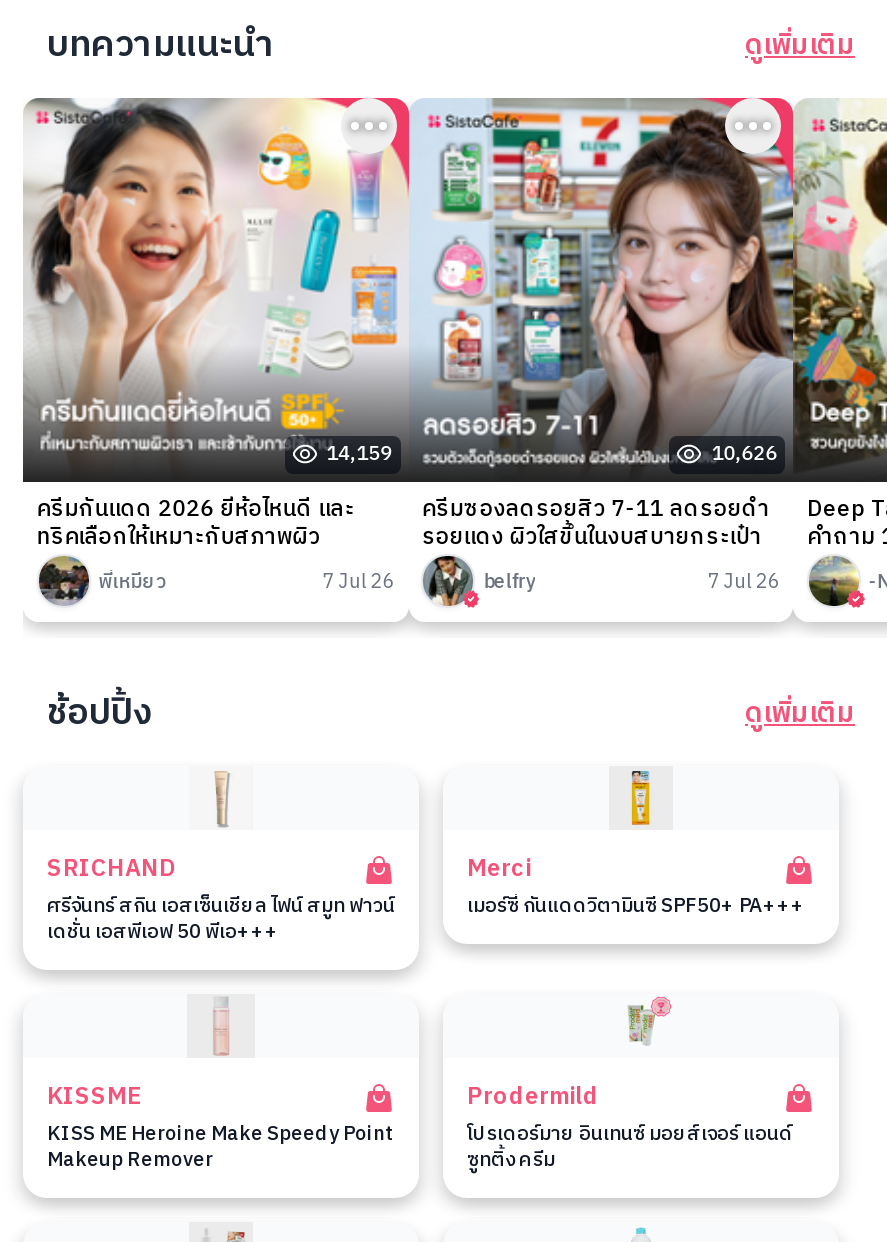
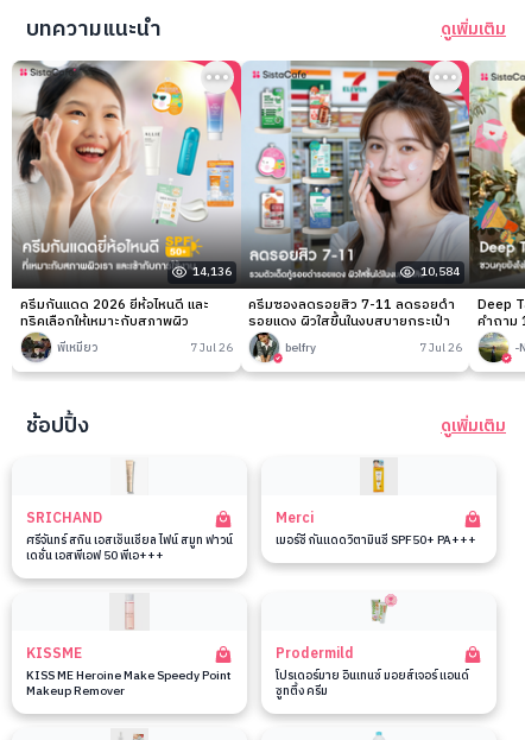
- 14,159
+ 14,136

- 10,626
+ 10,584
